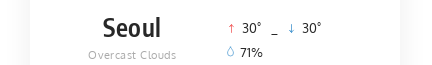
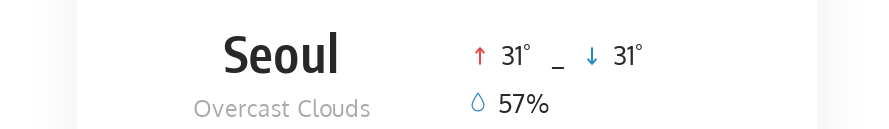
- 30°
+ 31°

- 30°
+ 31°

- 71%
+ 57%
